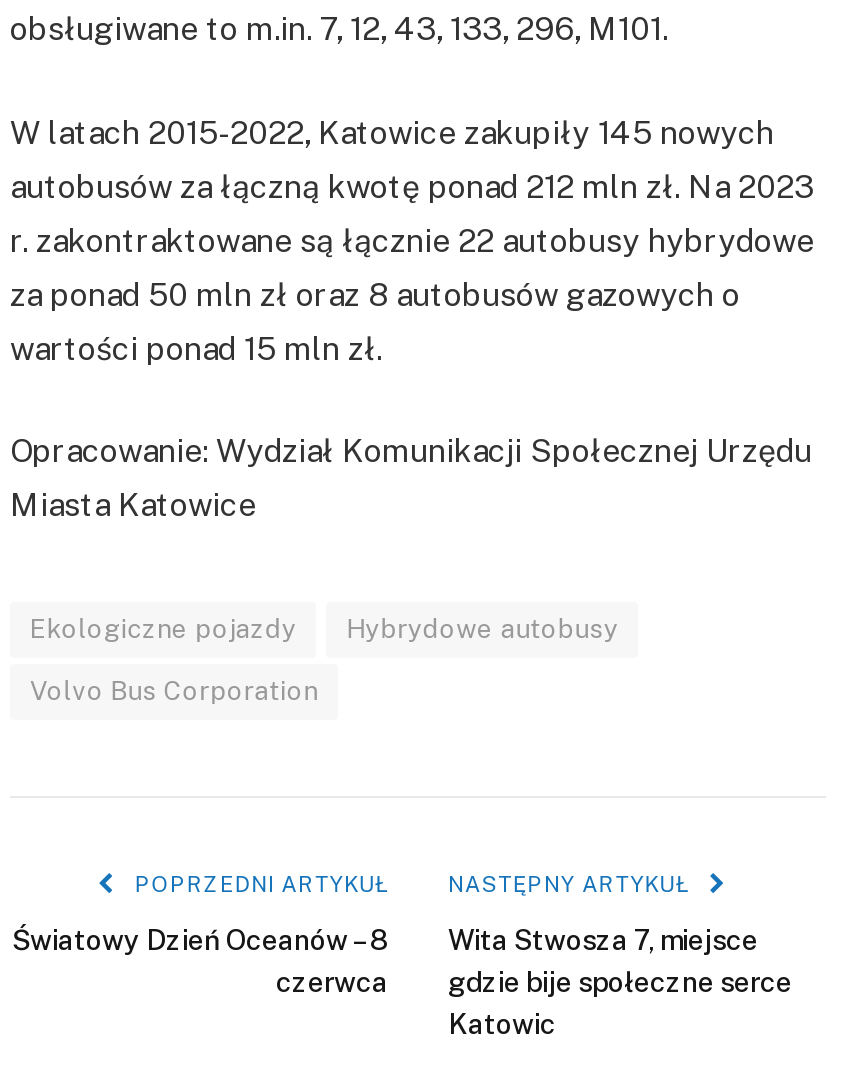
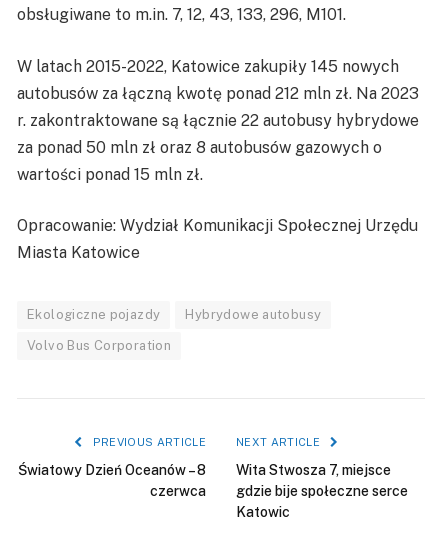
- POPRZEDNI ARTYKUŁ
+ PREVIOUS ARTICLE

- NASTĘPNY ARTYKUŁ
+ NEXT ARTICLE
